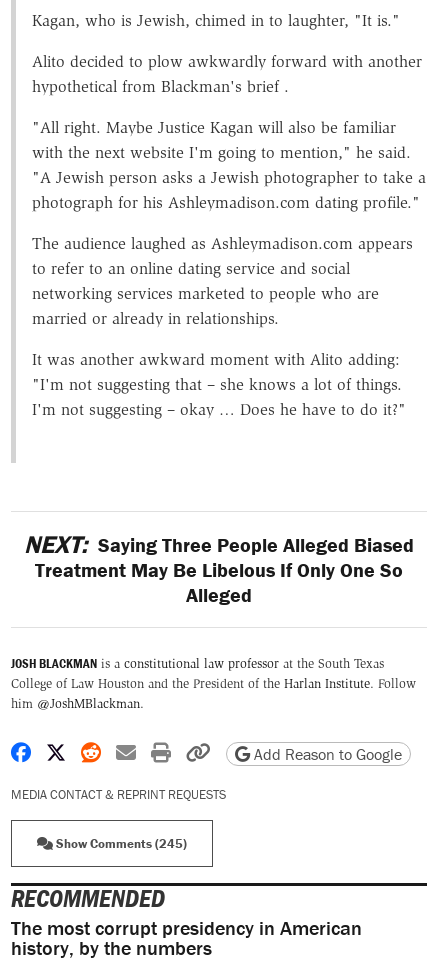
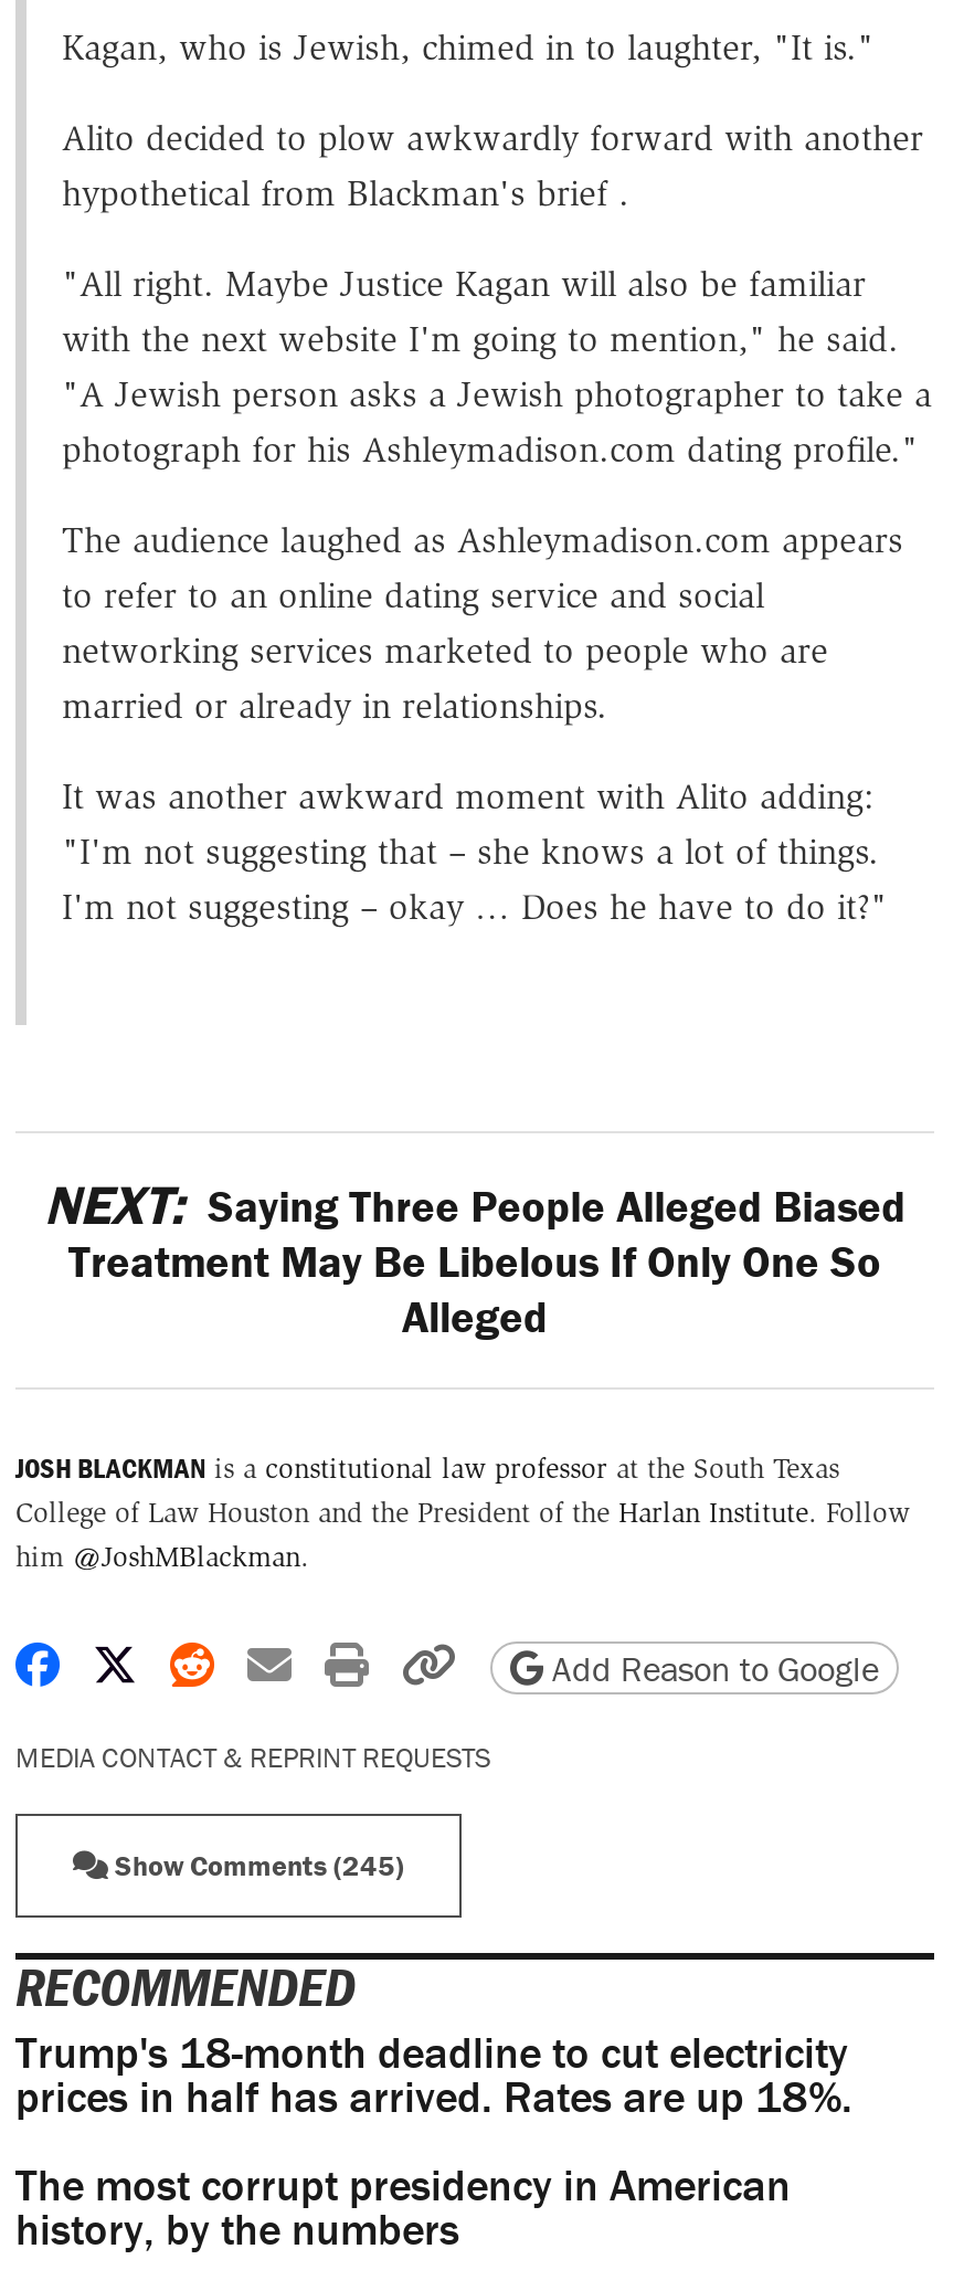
+ Trump's 18-month deadline to cut electricity
+ prices in half has arrived. Rates are up 18%.
